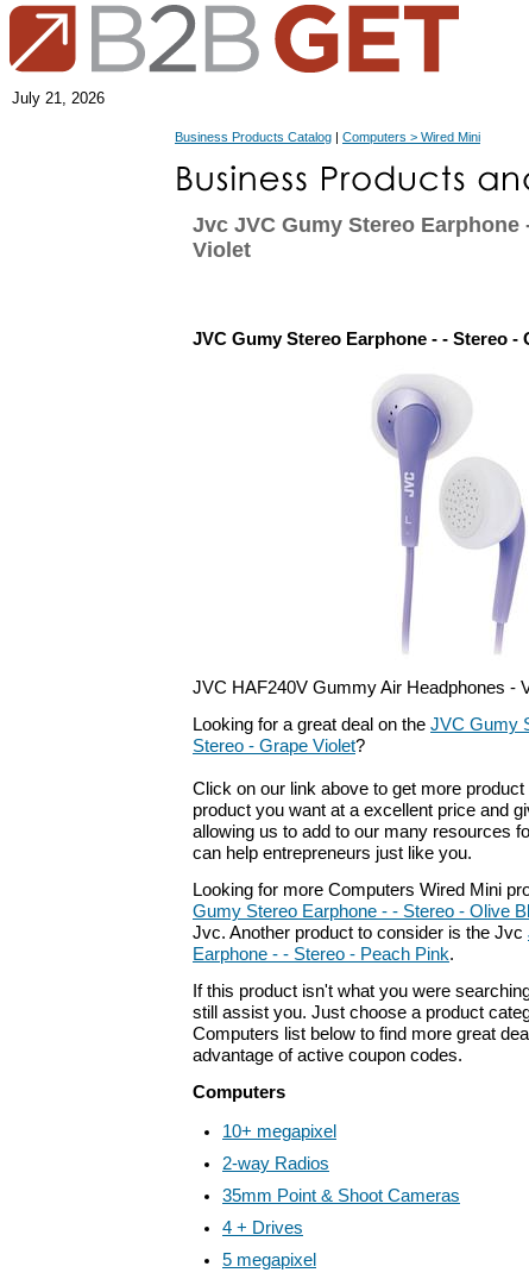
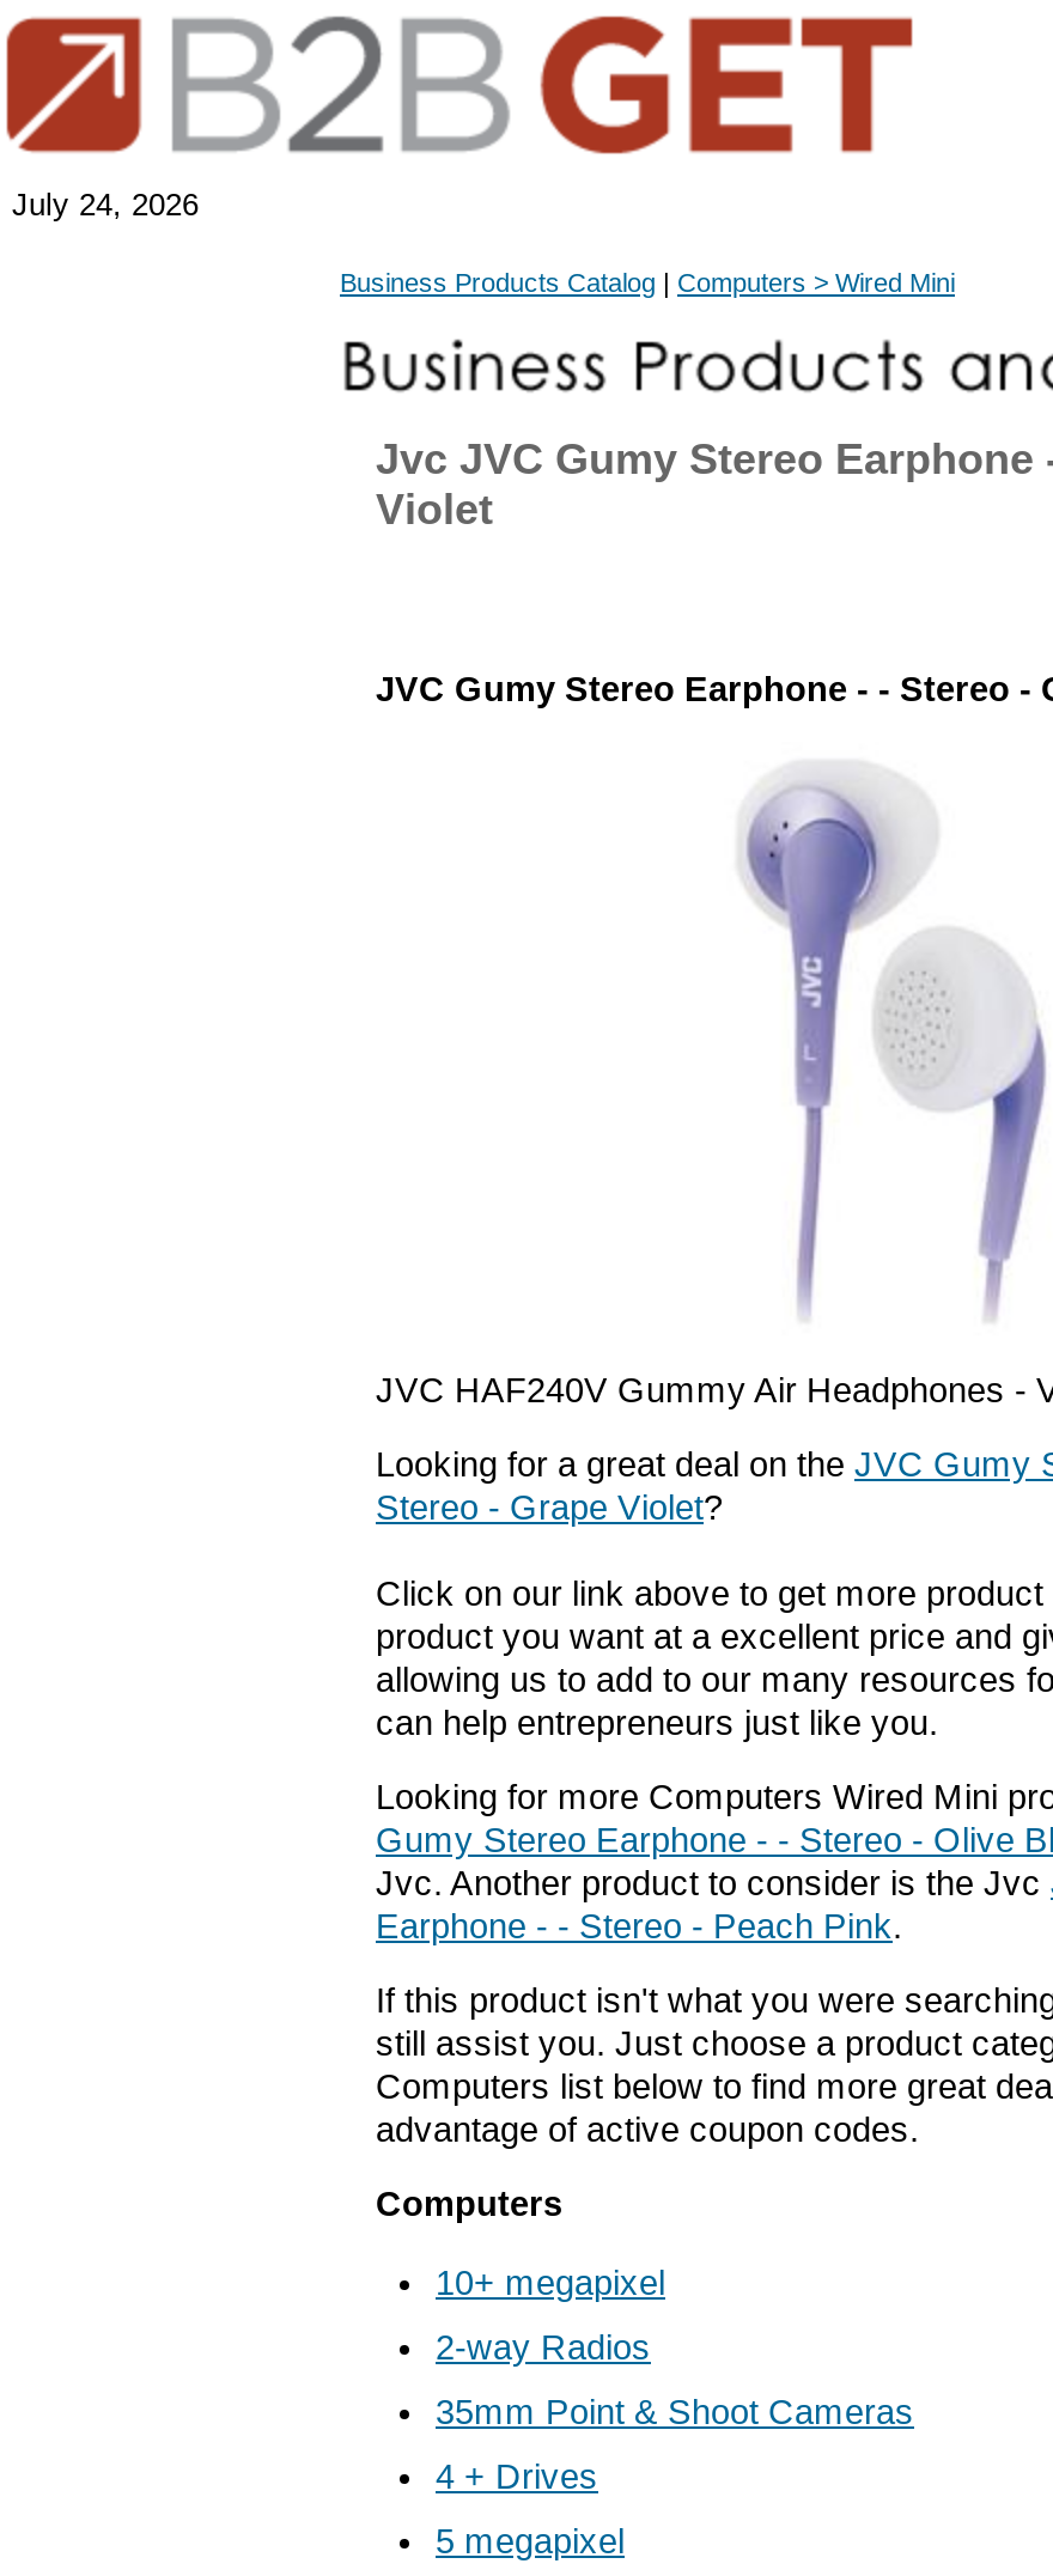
- July 21, 2026
+ July 24, 2026
